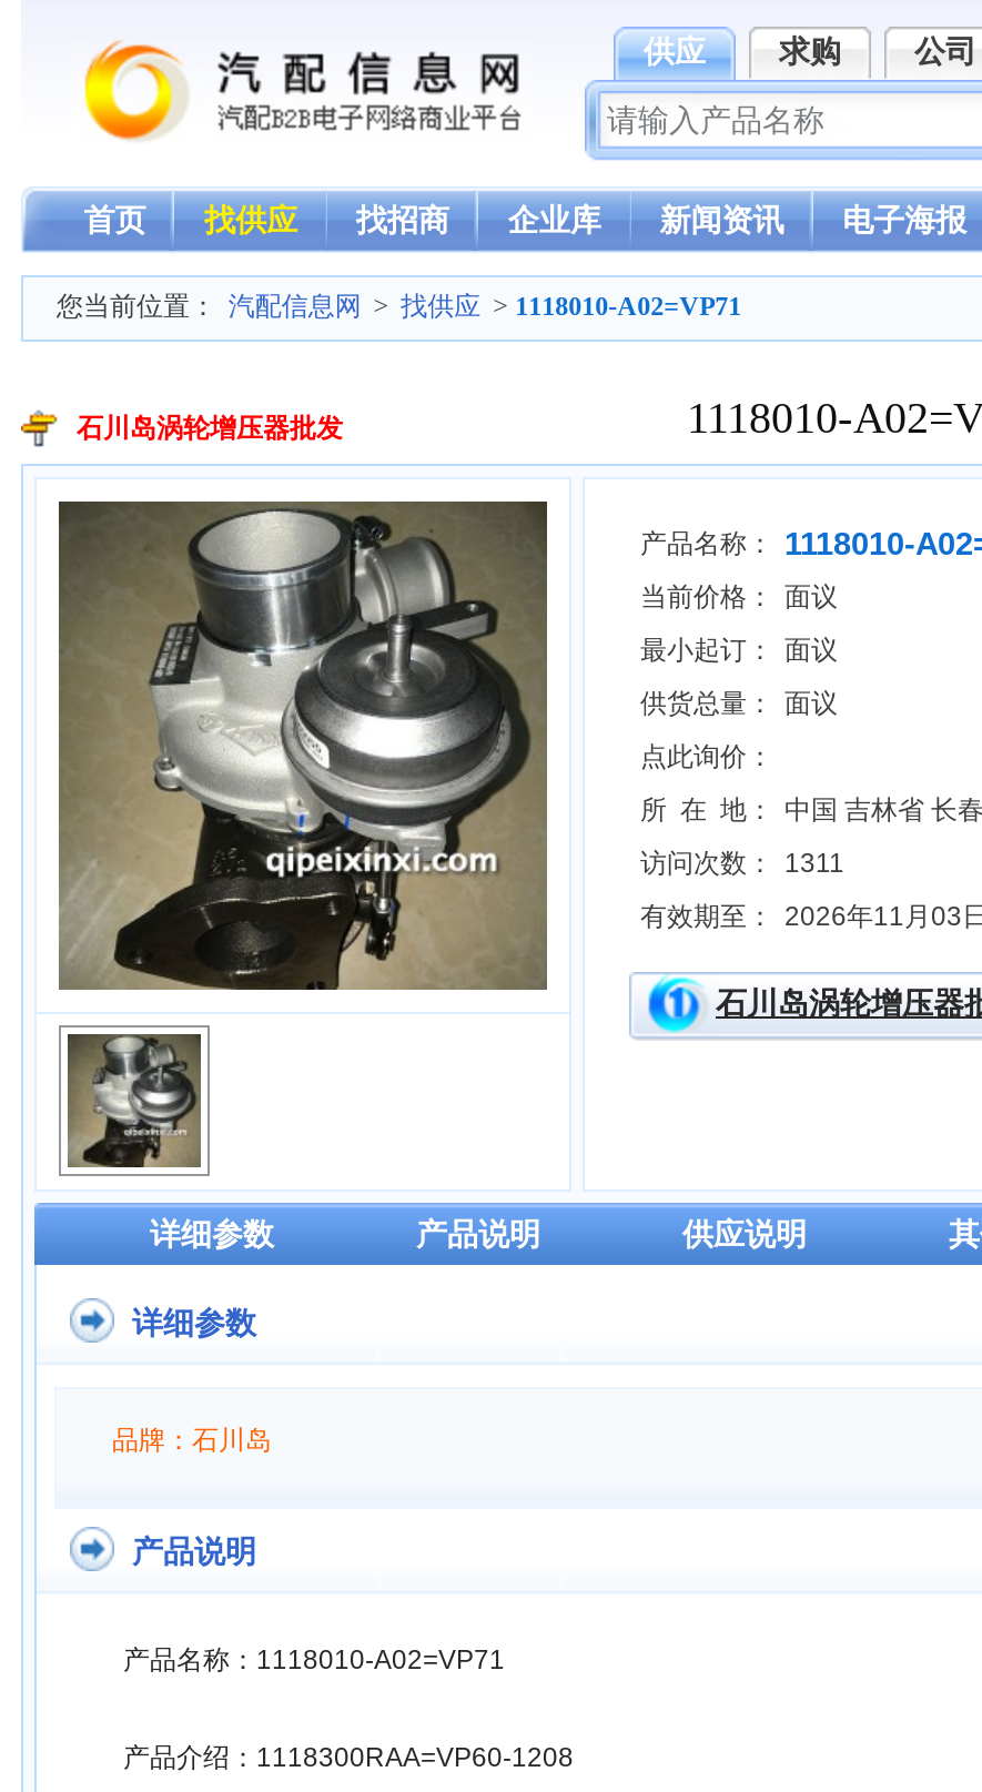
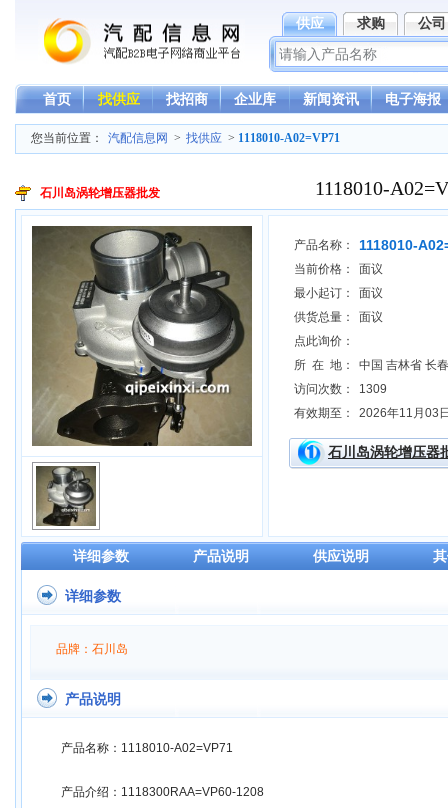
- 访问次数： 1311
+ 访问次数： 1309
